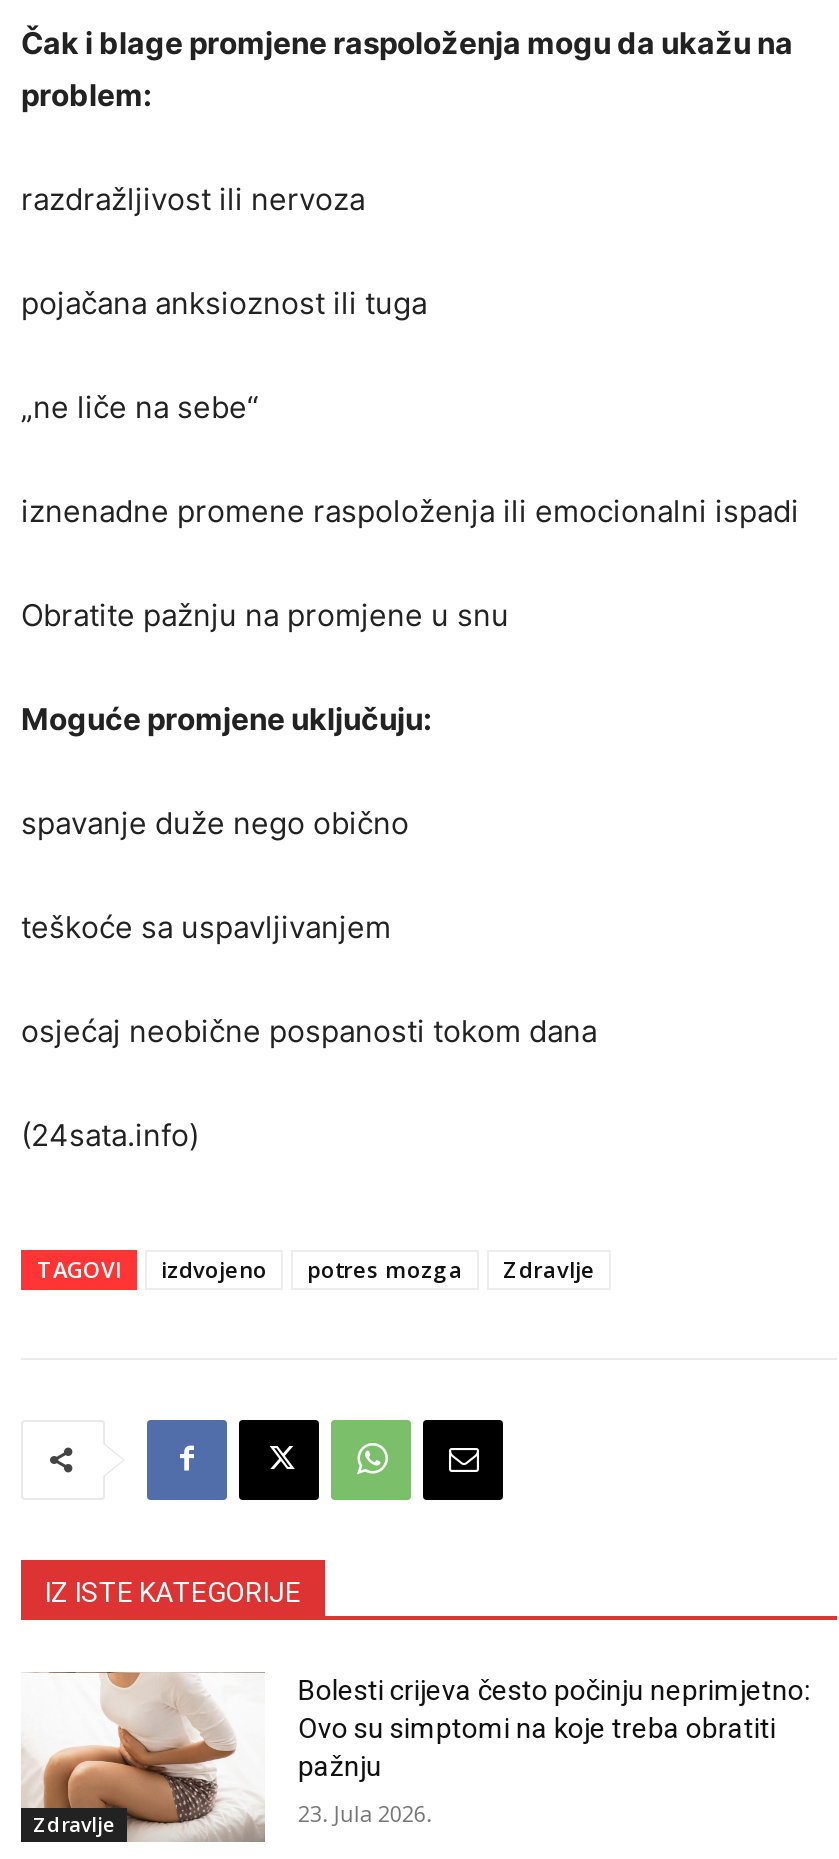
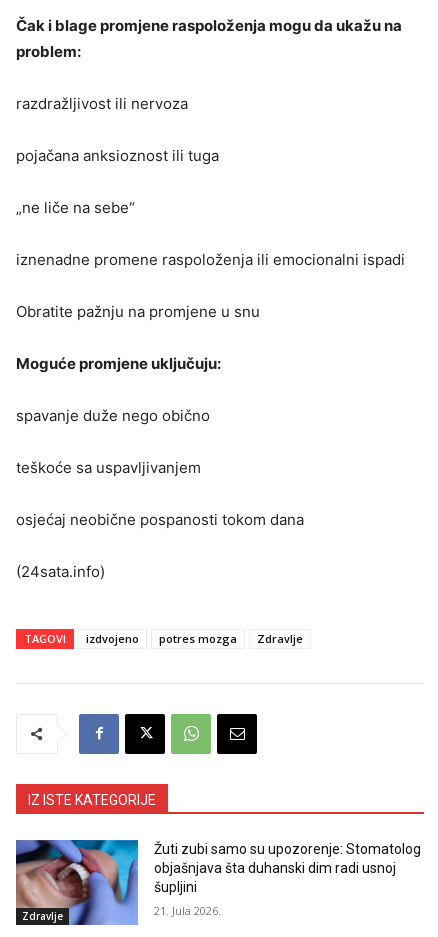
- [image]
- Bolesti crijeva često počinju neprimjetno:
- Ovo su simptomi na koje treba obratiti
- pažnju
+ [image]
+ Žuti zubi samo su upozorenje: Stomatolog
+ objašnjava šta duhanski dim radi usnoj
+ šupljini

- 23. Jula 2026.
+ 21. Jula 2026.
